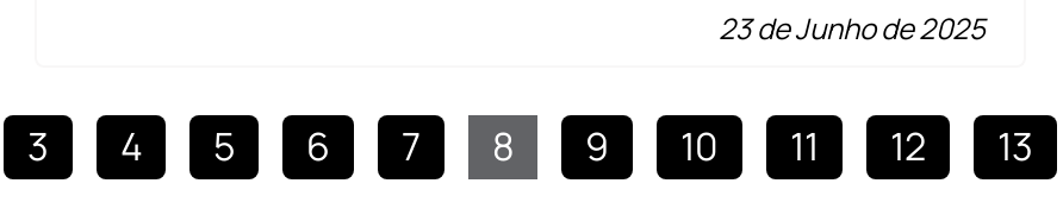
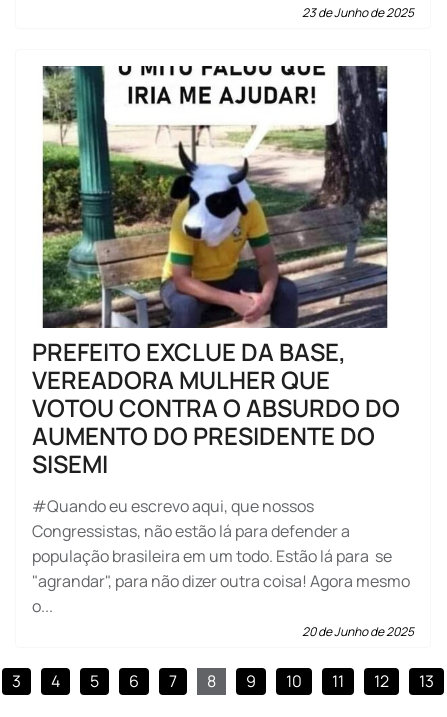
+ [image]
+ PREFEITO EXCLUE DA BASE,
+ VEREADORA MULHER QUE
+ VOTOU CONTRA O ABSURDO DO
+ AUMENTO DO PRESIDENTE DO
+ SISEMI
+ #Quando eu escrevo aqui, que nossos
+ Congressistas, não estão lá para defender a
+ população brasileira em um todo. Estão lá para se
+ "agrandar", para não dizer outra coisa! Agora mesmo
+ o...
+ 20 de Junho de 2025
